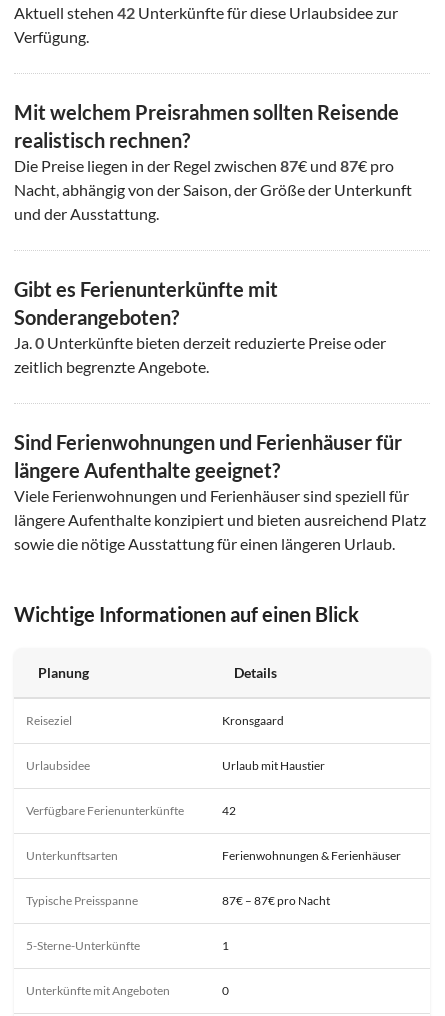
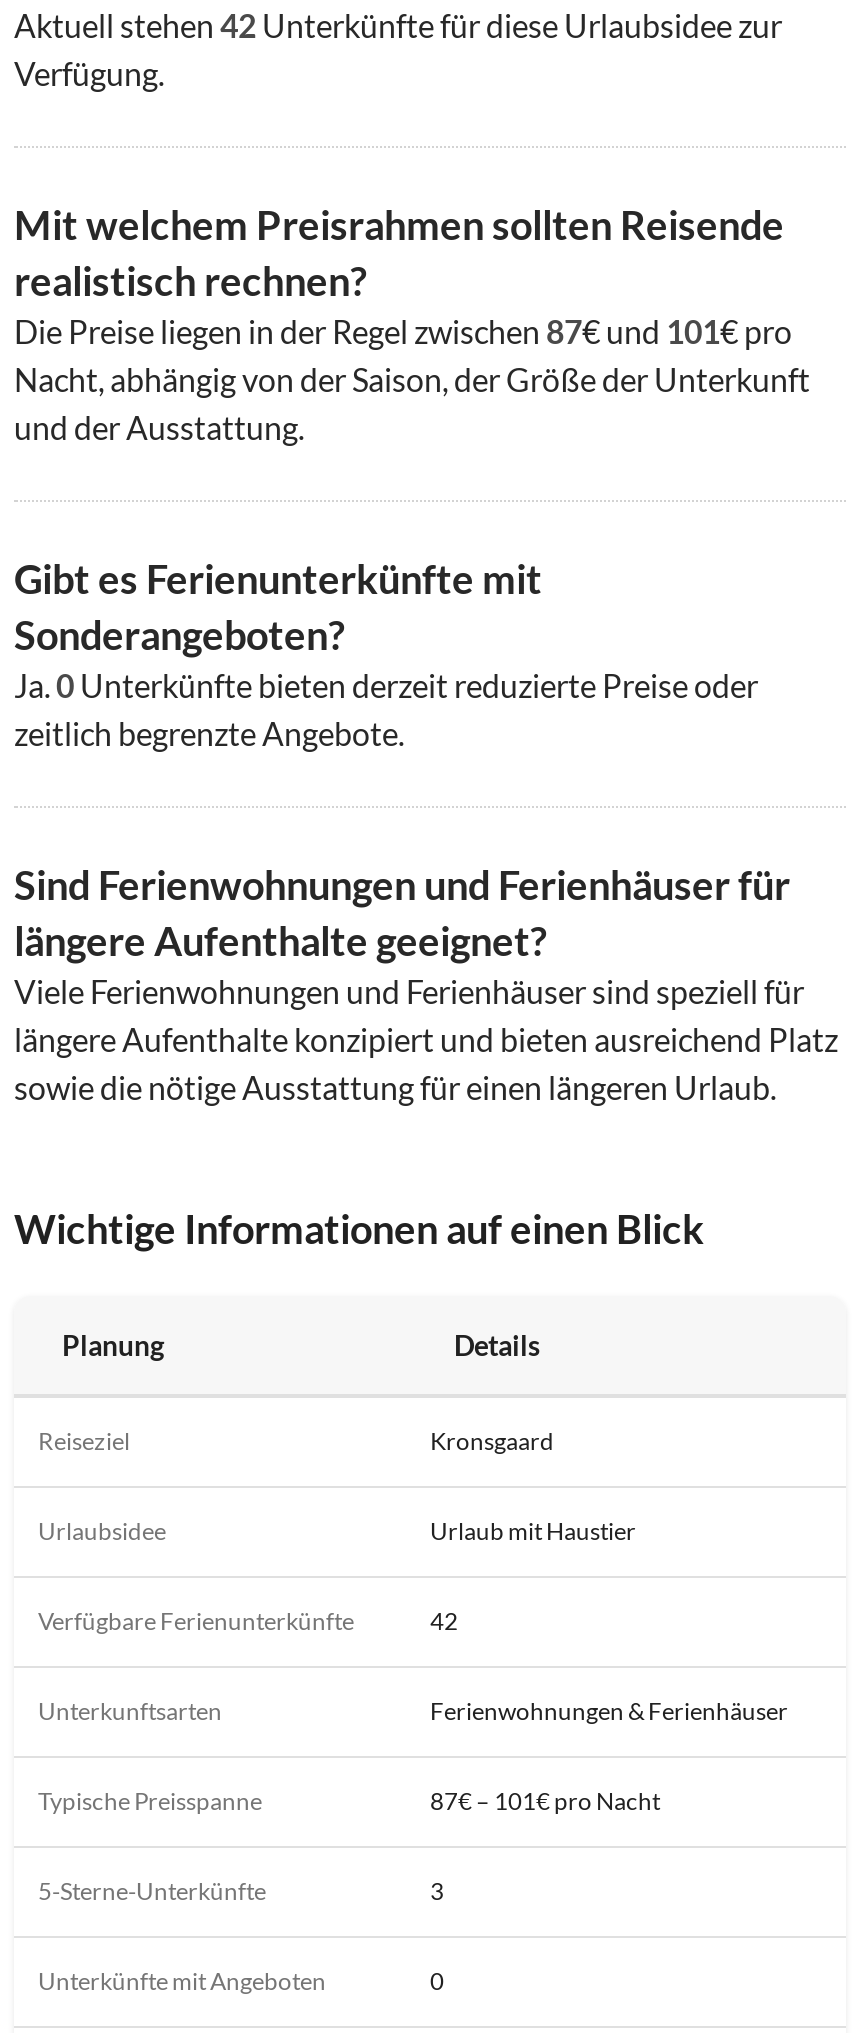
- Die Preise liegen in der Regel zwischen 87€ und 87€ pro
+ Die Preise liegen in der Regel zwischen 87€ und 101€ pro

- 87€ – 87€ pro Nacht
+ 87€ – 101€ pro Nacht

- 1
+ 3
